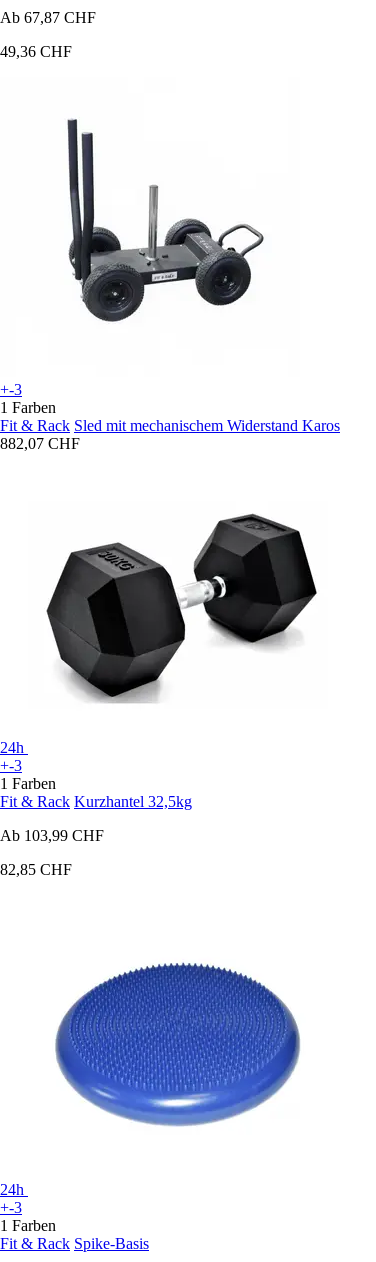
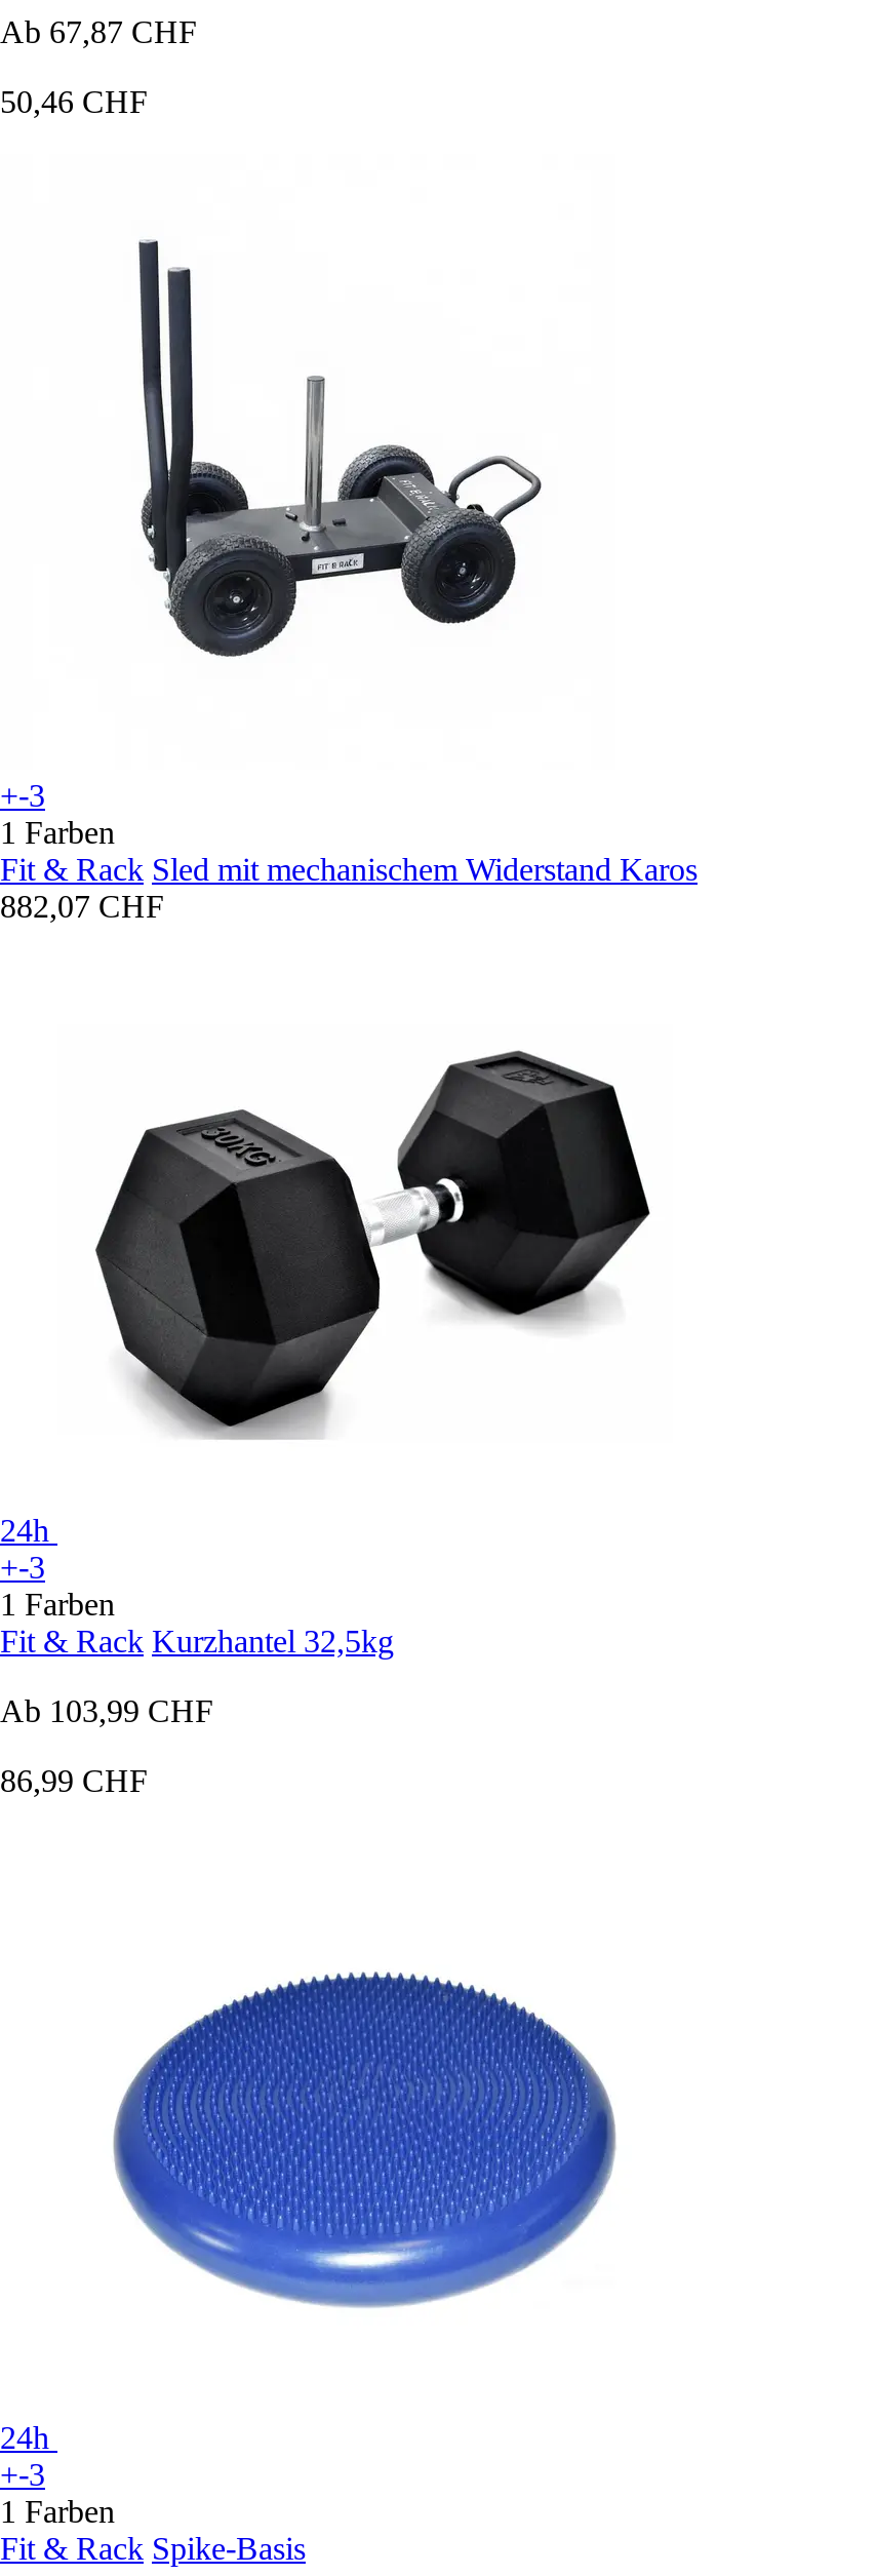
- 49,36 CHF
+ 50,46 CHF

- 82,85 CHF
+ 86,99 CHF
